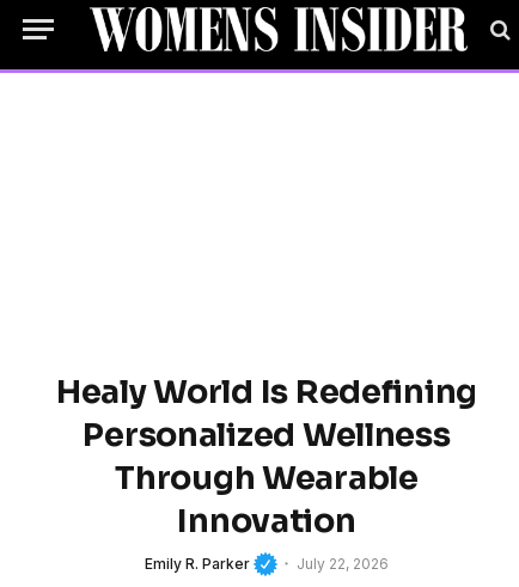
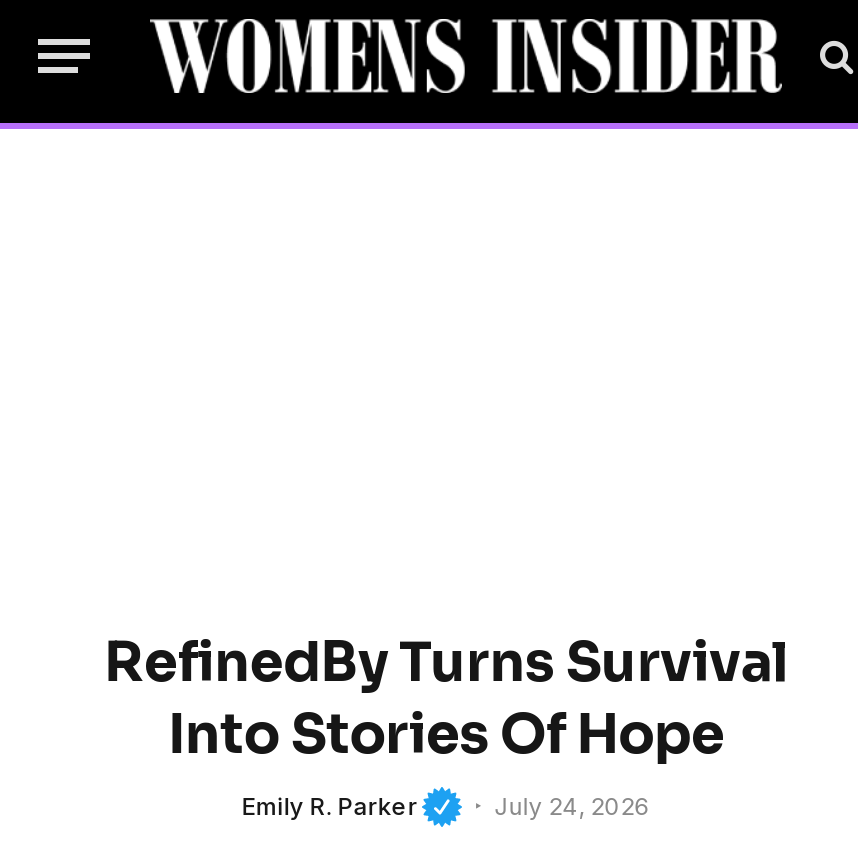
- Healy World Is Redefining
- Personalized Wellness
- Through Wearable
- Innovation
+ RefinedBy Turns Survival
+ Into Stories Of Hope

- July 22, 2026
+ July 24, 2026
